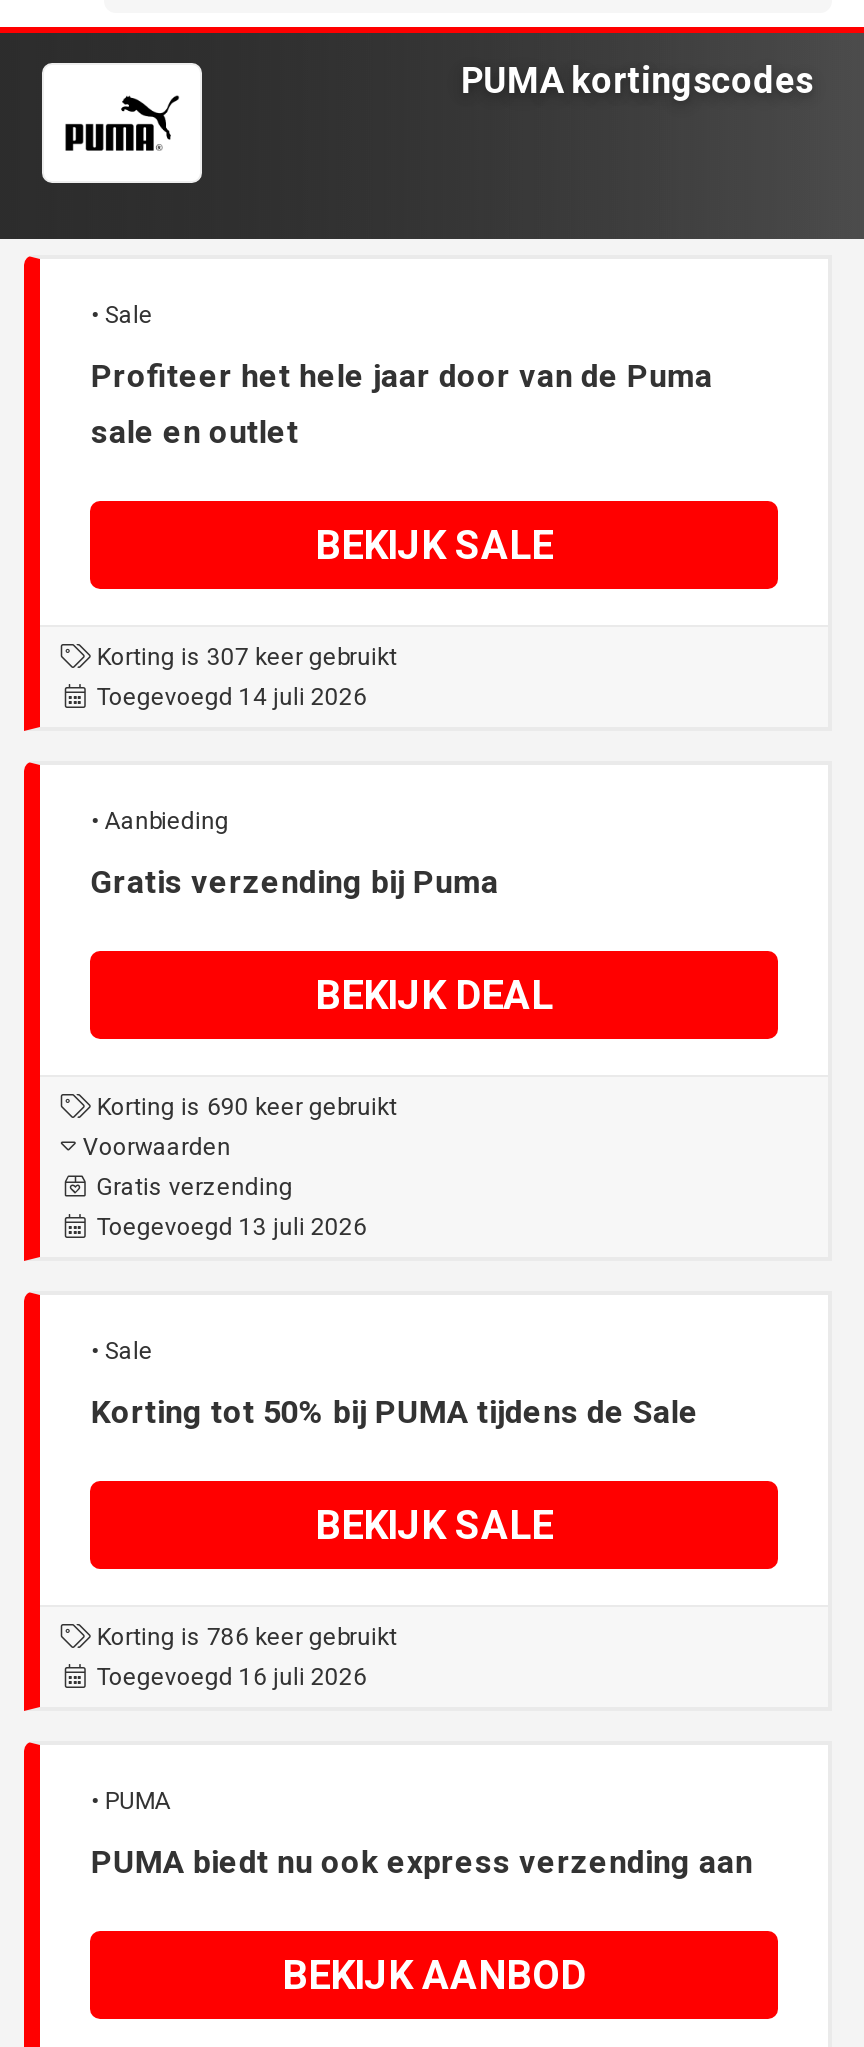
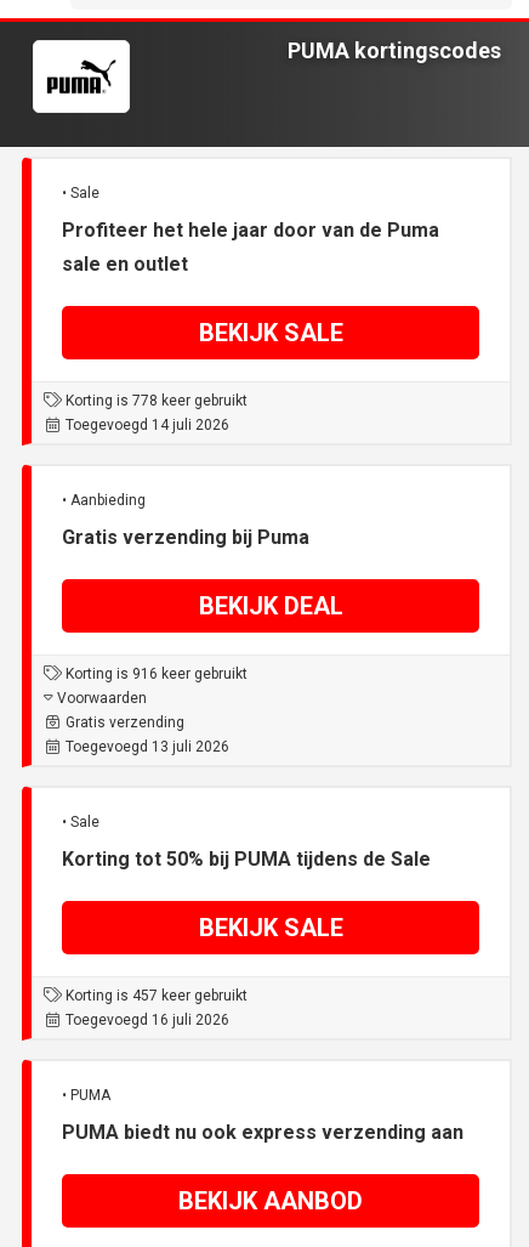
- Korting is 307 keer gebruikt
+ Korting is 778 keer gebruikt

- Korting is 690 keer gebruikt
+ Korting is 916 keer gebruikt

- Korting is 786 keer gebruikt
+ Korting is 457 keer gebruikt
